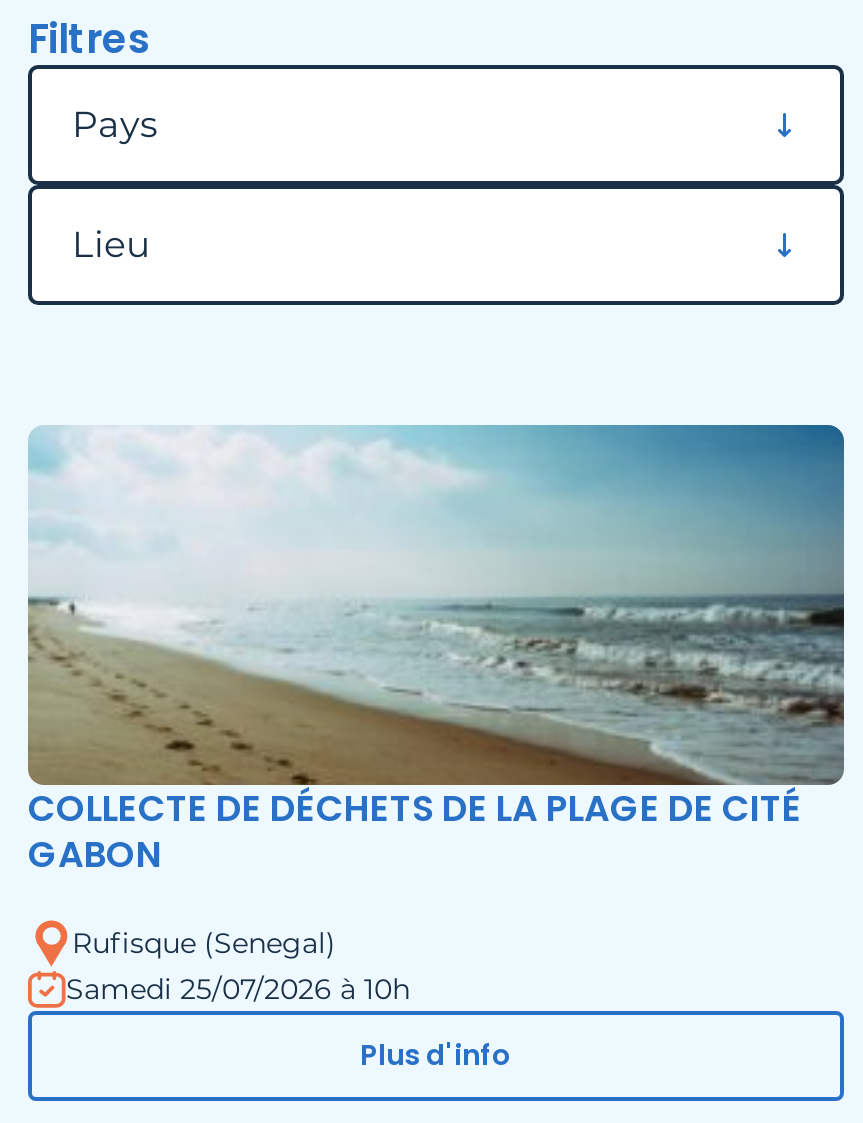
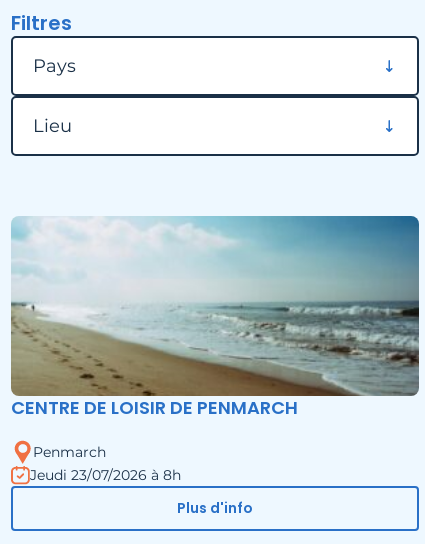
- COLLECTE DE DÉCHETS DE LA PLAGE DE CITÉ
- GABON
+ CENTRE DE LOISIR DE PENMARCH

- Rufisque (Senegal)
- Samedi 25/07/2026 à 10h
+ Penmarch
+ Jeudi 23/07/2026 à 8h
